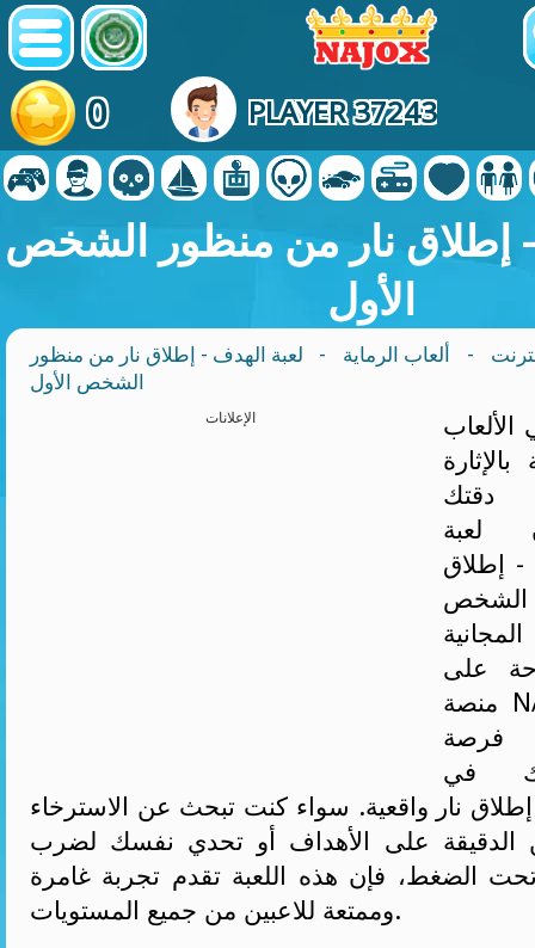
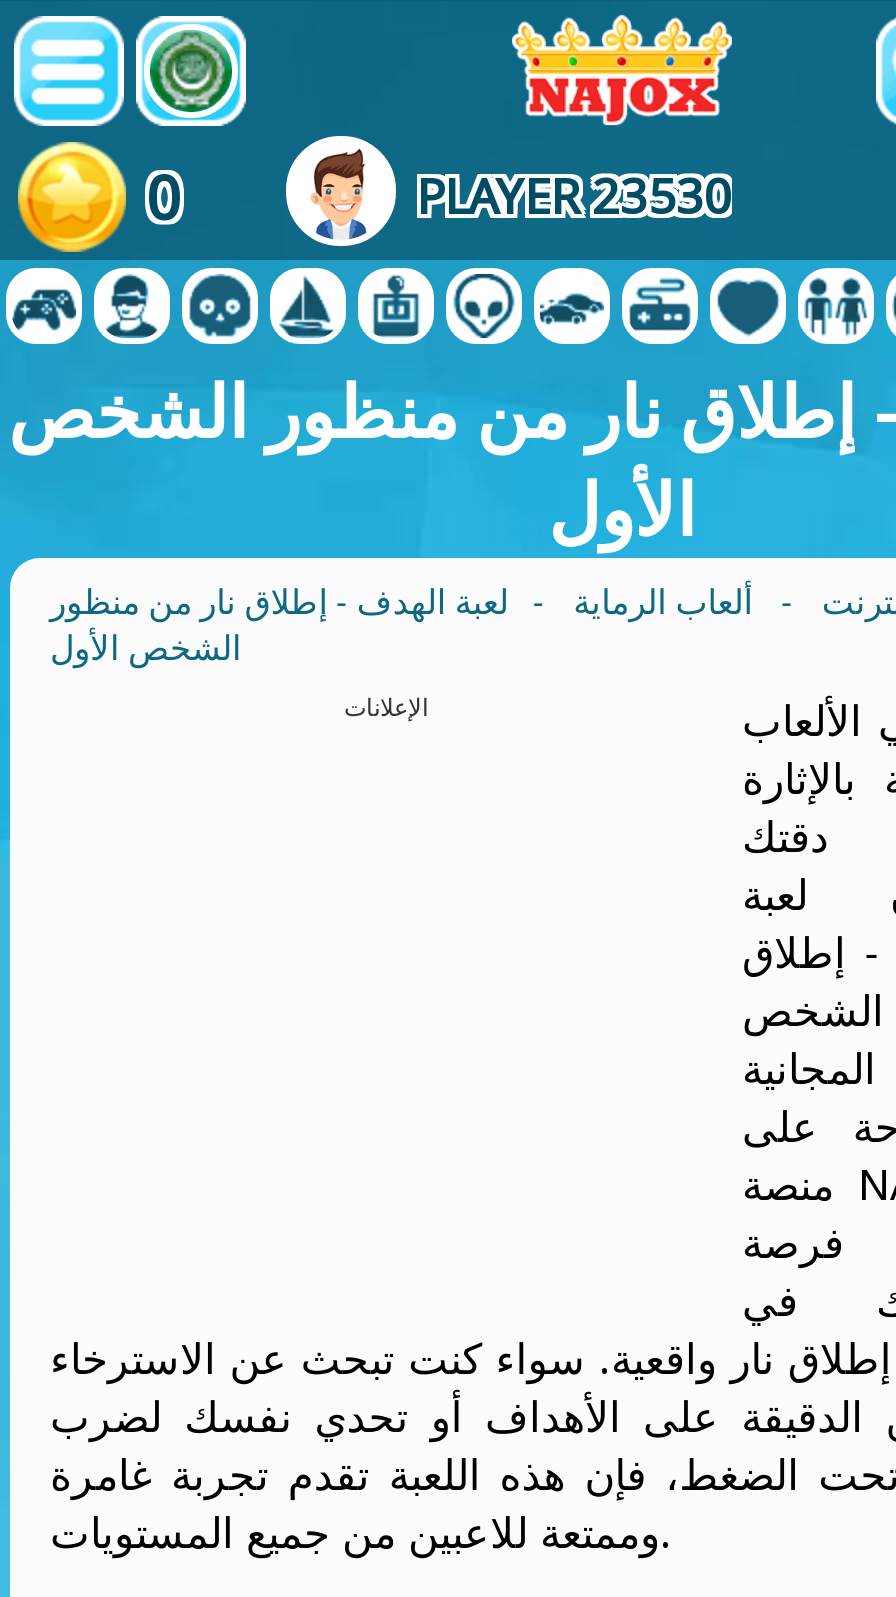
- PLAYER 37243
+ PLAYER 23530
